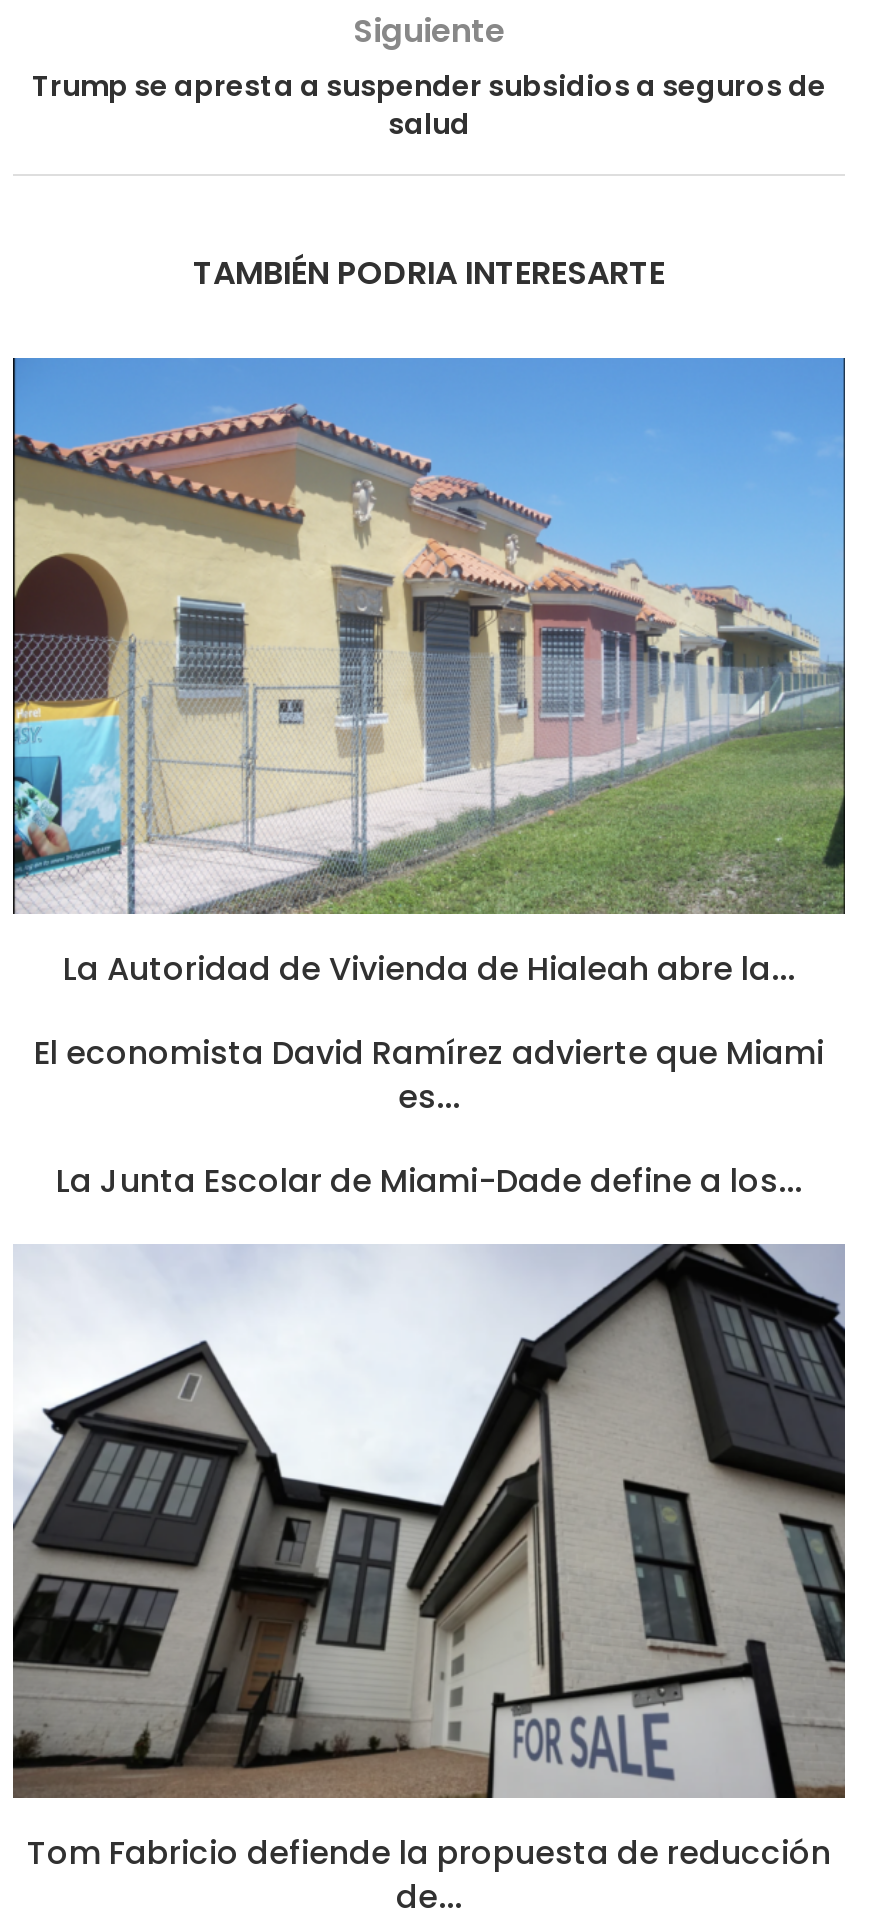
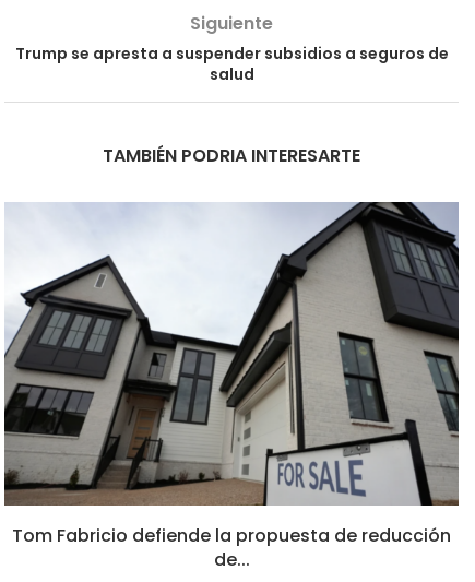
- [image]
- La Autoridad de Vivienda de Hialeah abre la...
- El economista David Ramírez advierte que Miami
- es...
- La Junta Escolar de Miami-Dade define a los...
